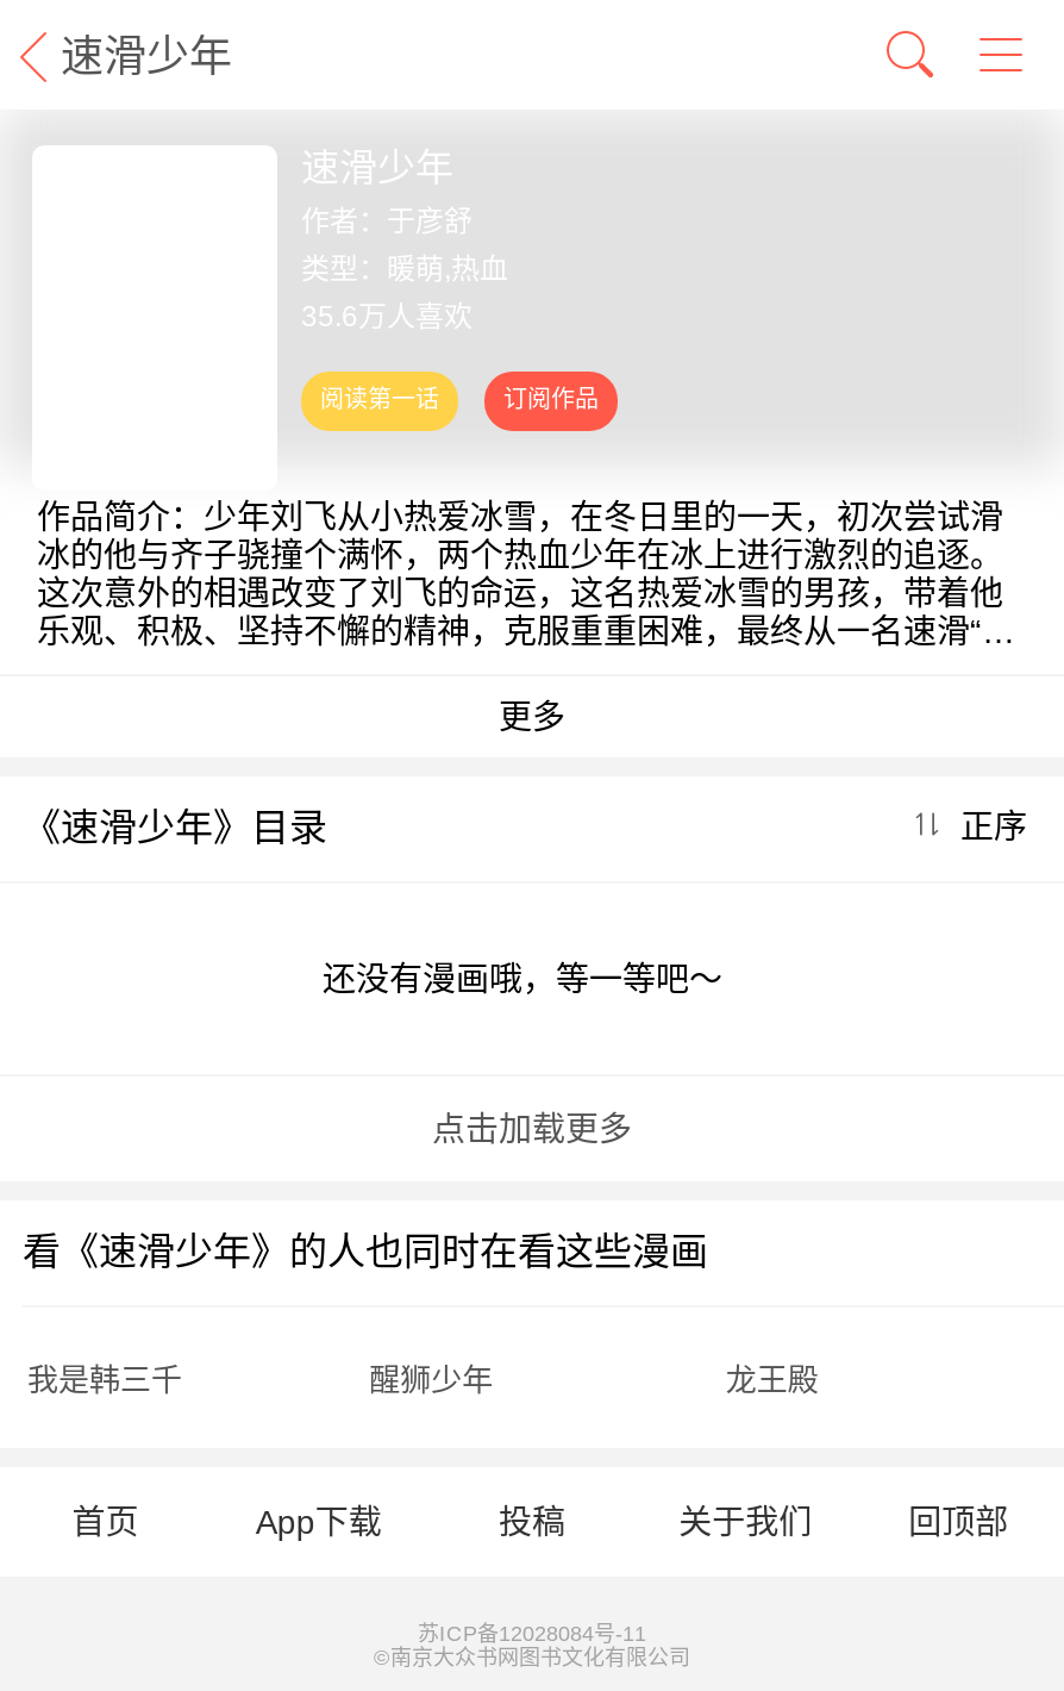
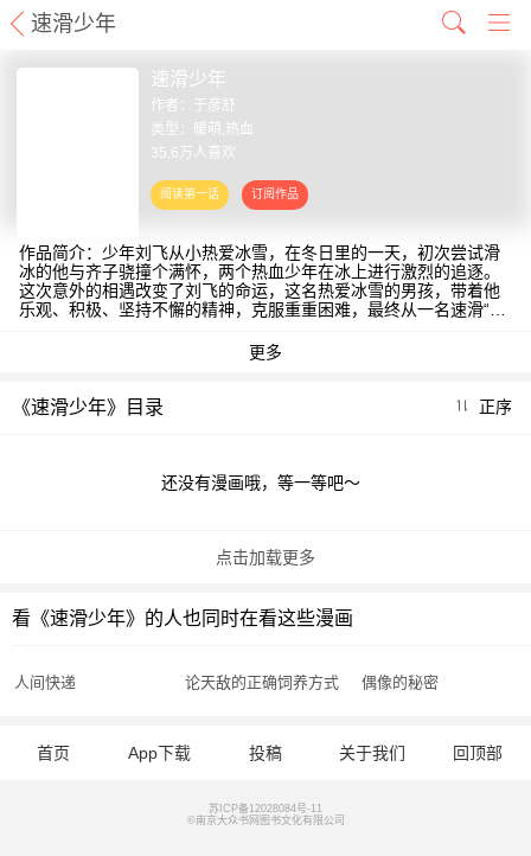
- 我是韩三千
- 醒狮少年
- 龙王殿
+ 人间快递
+ 论天敌的正确饲养方式
+ 偶像的秘密
